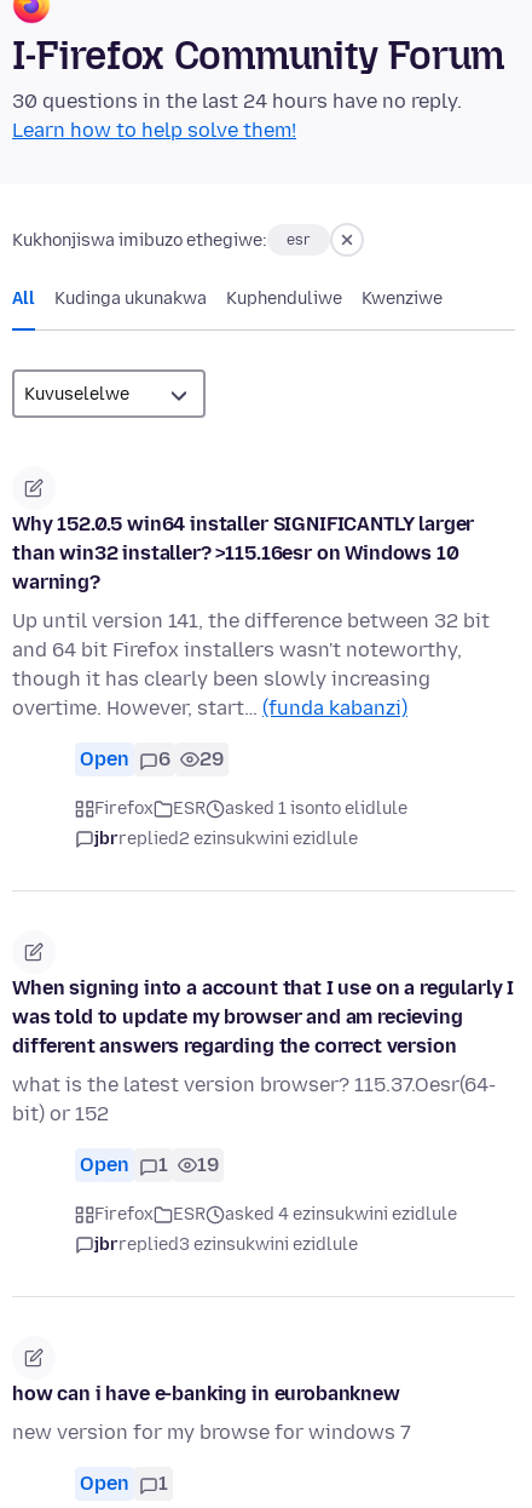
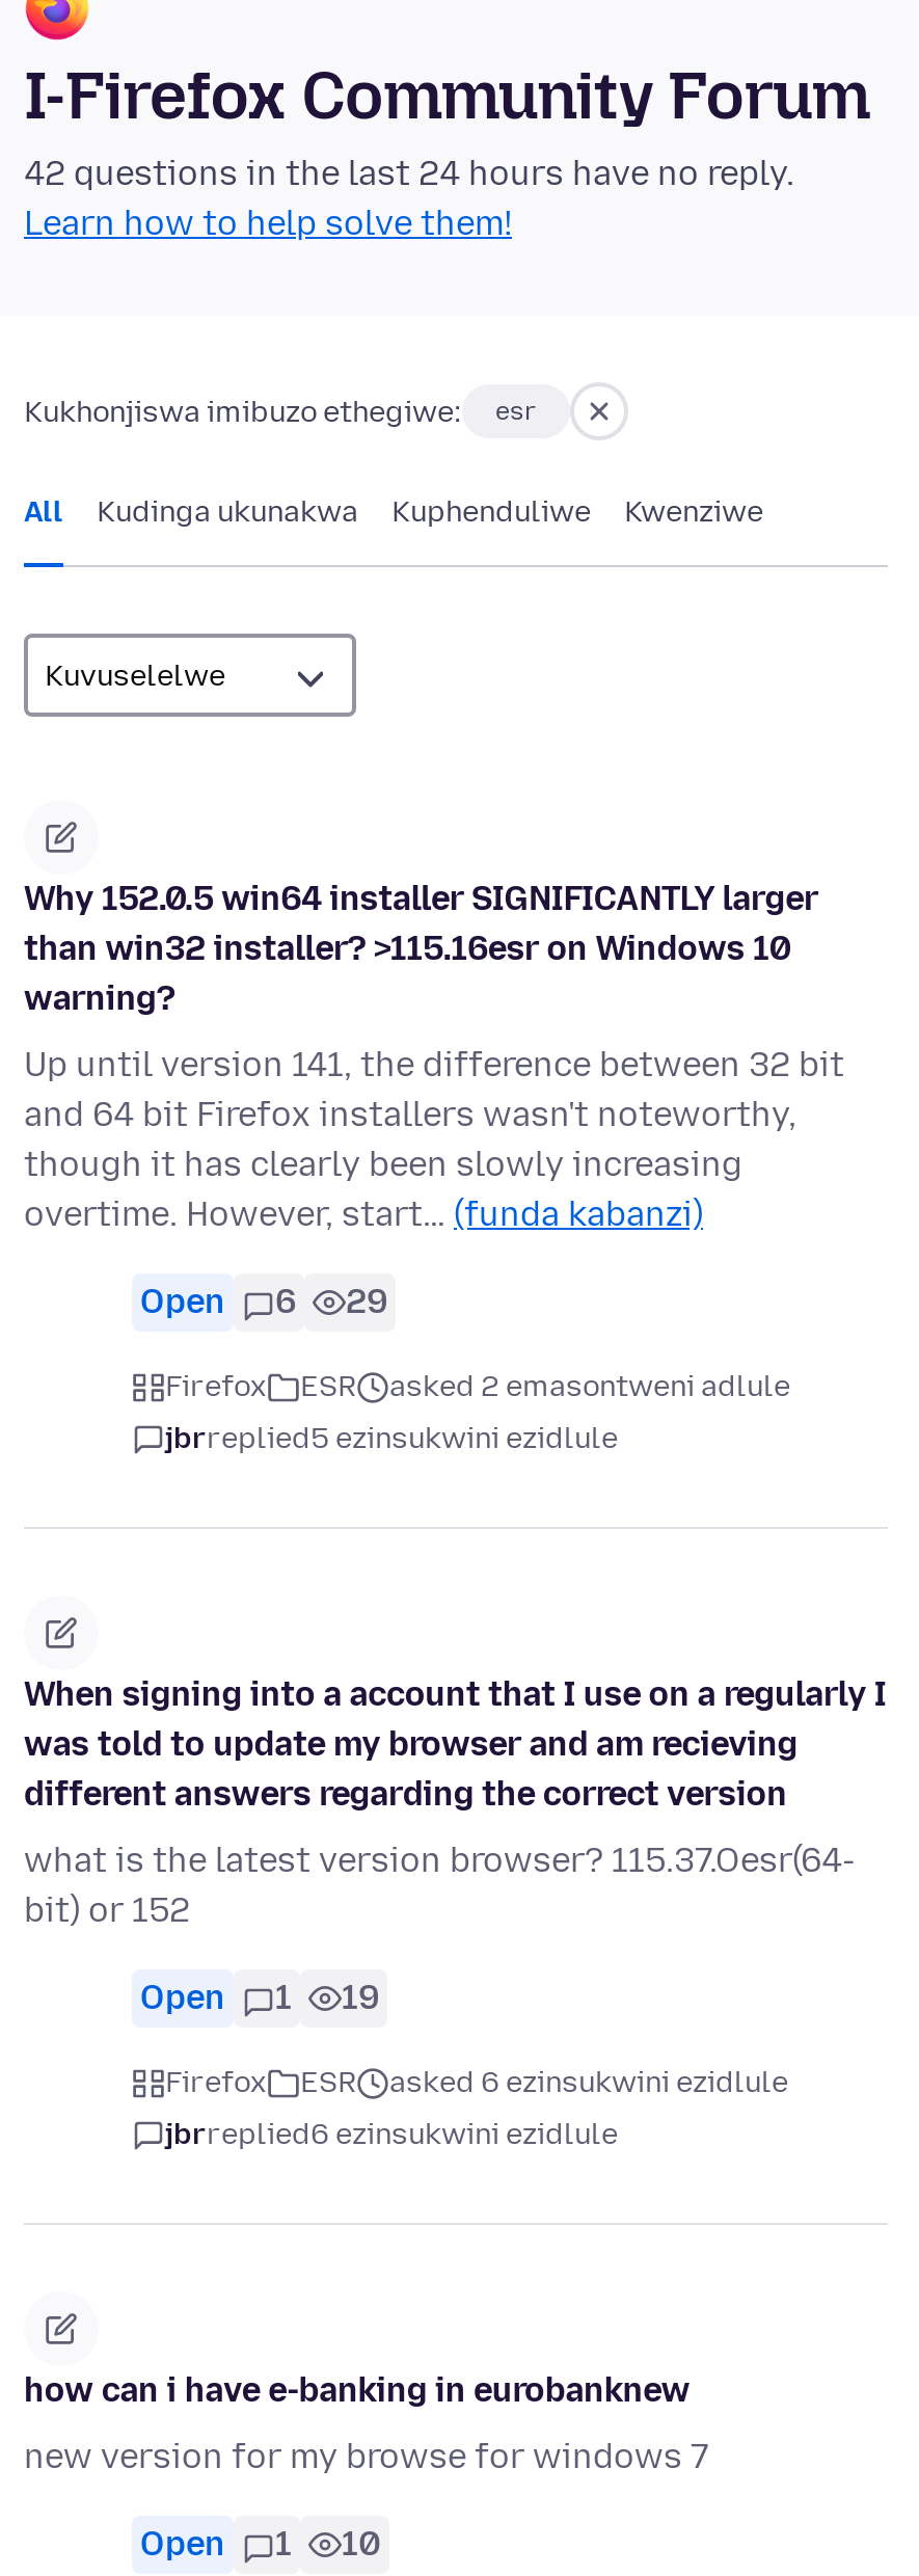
- 30 questions in the last 24 hours have no reply.
+ 42 questions in the last 24 hours have no reply.

- asked 1 isonto elidlule
+ asked 2 emasontweni adlule

- jbrreplied2 ezinsukwini ezidlule
+ jbrreplied5 ezinsukwini ezidlule

- asked 4 ezinsukwini ezidlule
+ asked 6 ezinsukwini ezidlule

- jbrreplied3 ezinsukwini ezidlule
+ jbrreplied6 ezinsukwini ezidlule

+ 10
